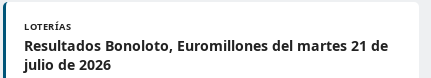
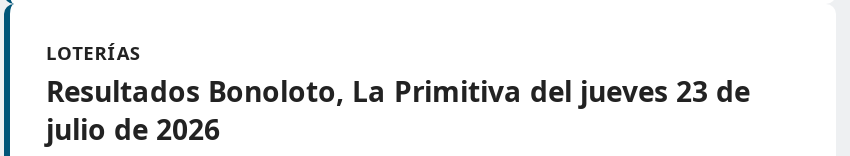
- Resultados Bonoloto, Euromillones del martes 21 de
+ Resultados Bonoloto, La Primitiva del jueves 23 de
